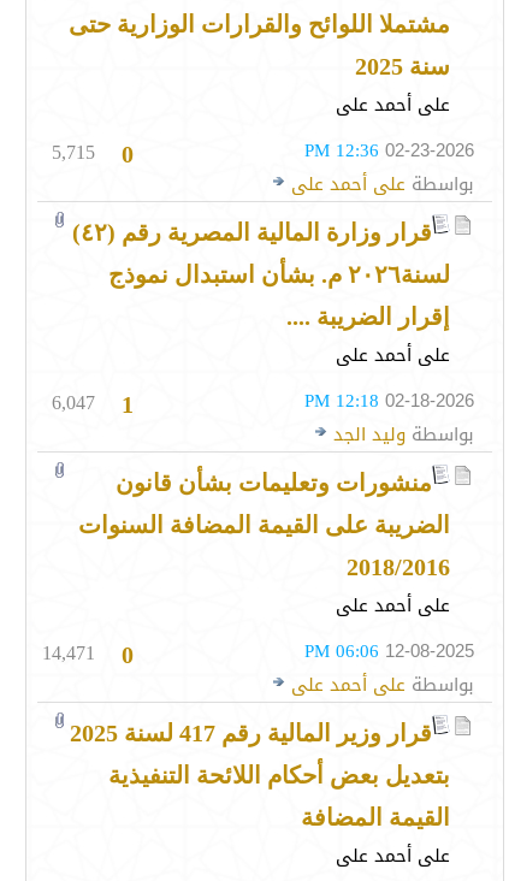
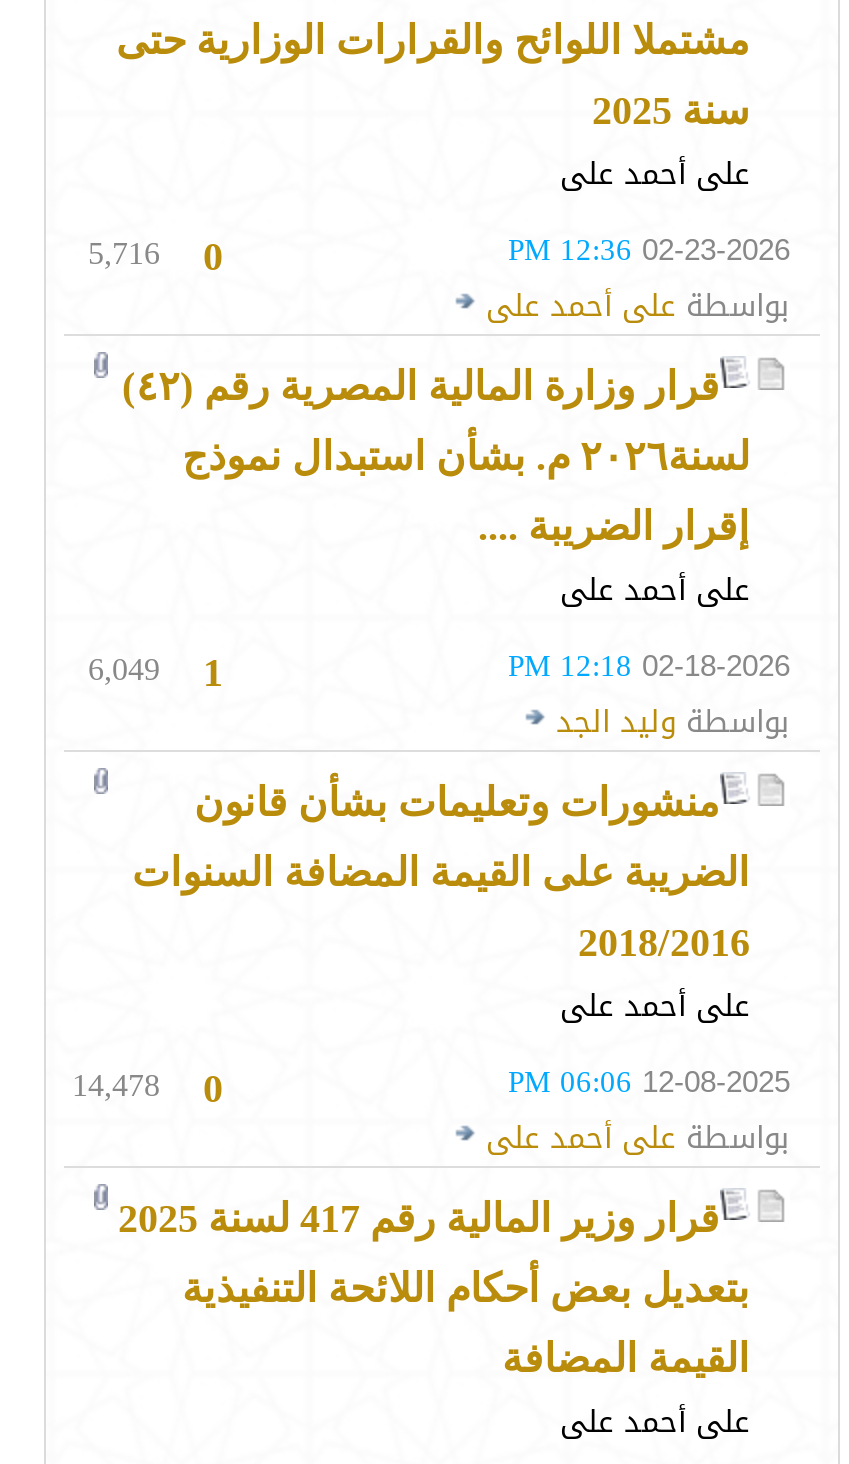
- 5,715 0
+ 5,716 0

- 6,047 1
+ 6,049 1

- 14,471 0
+ 14,478 0
